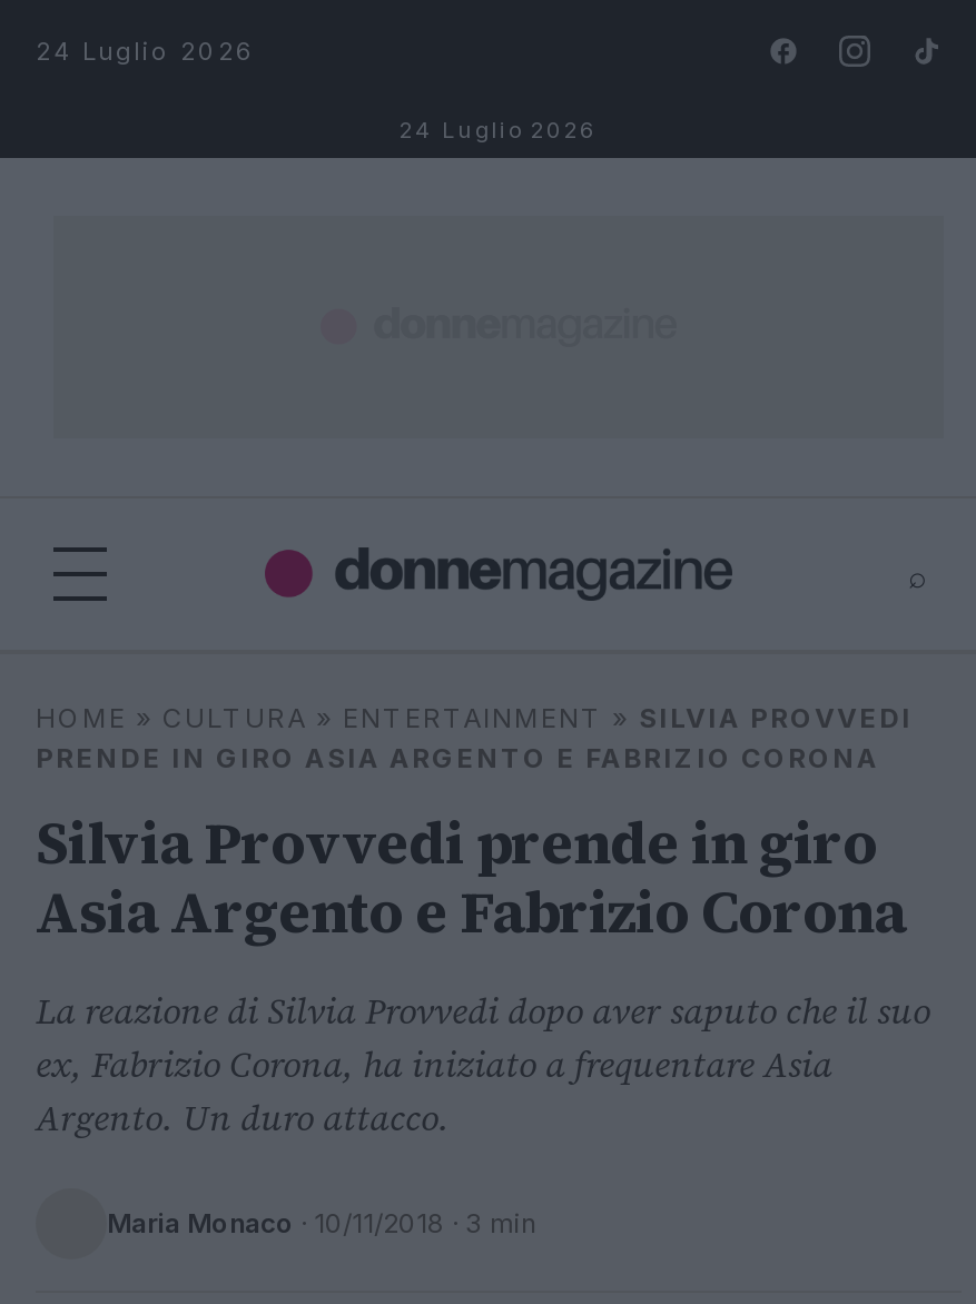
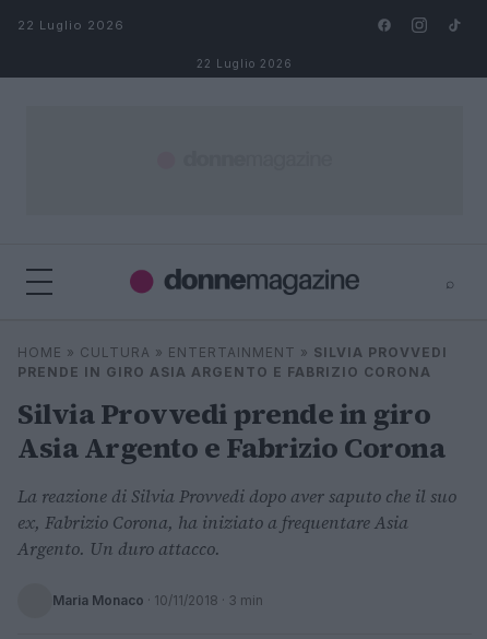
- 24 Luglio 2026
+ 22 Luglio 2026

- 24 Luglio 2026
+ 22 Luglio 2026
